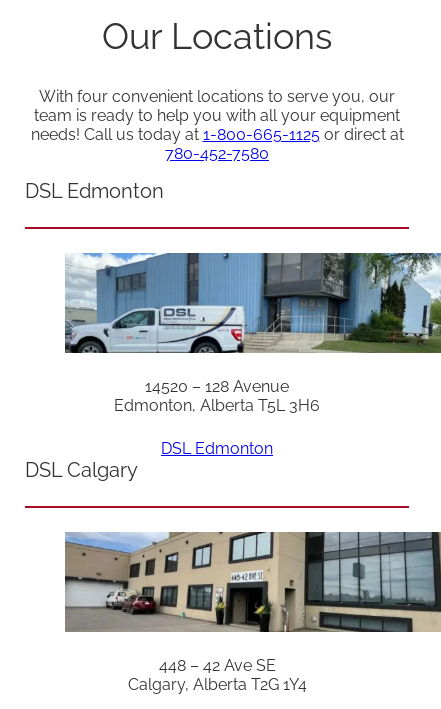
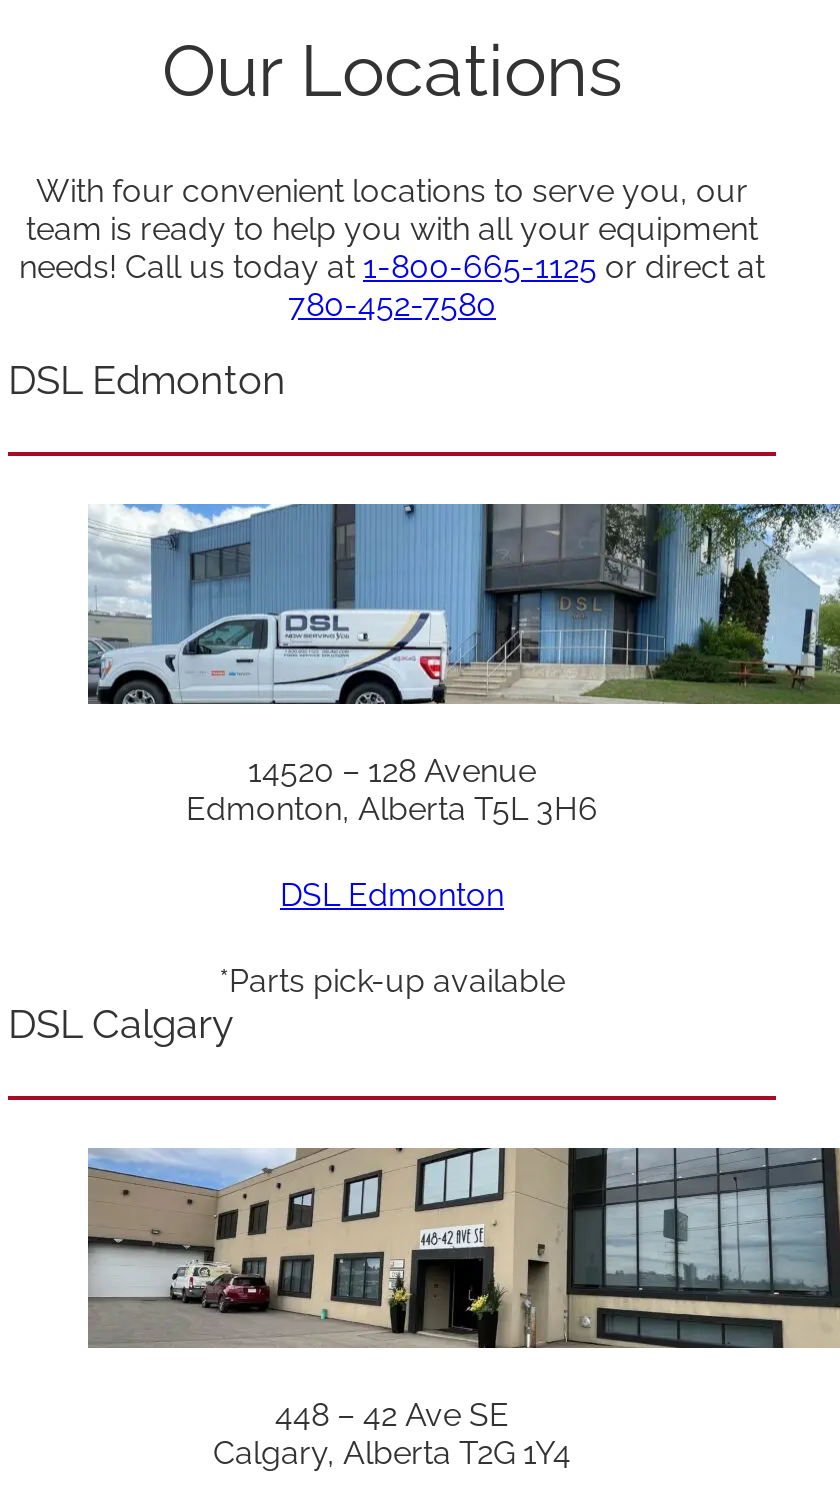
+ *Parts pick-up available
